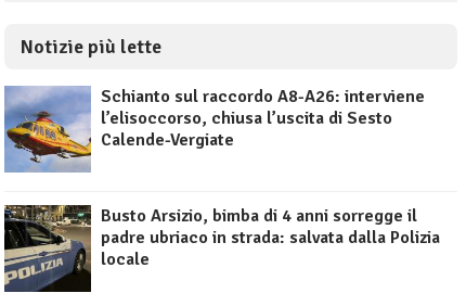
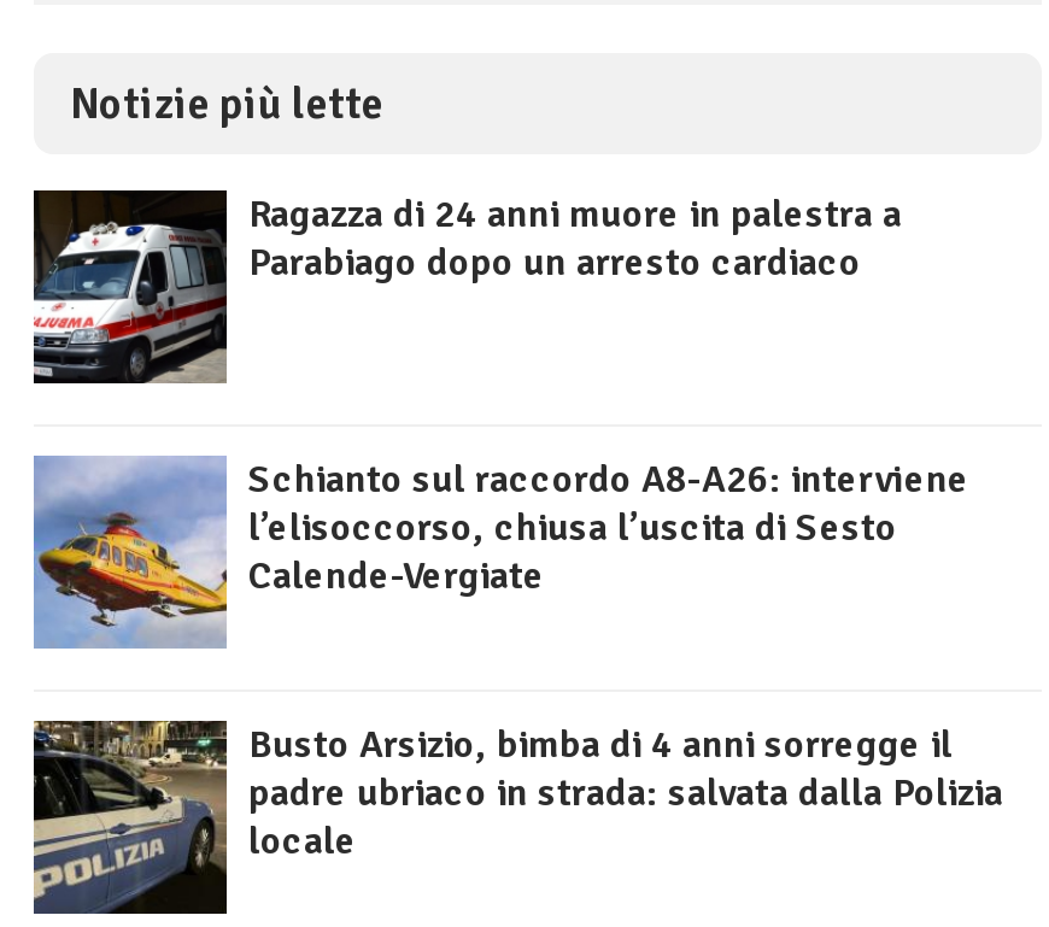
+ [image]
+ Ragazza di 24 anni muore in palestra a
+ Parabiago dopo un arresto cardiaco
